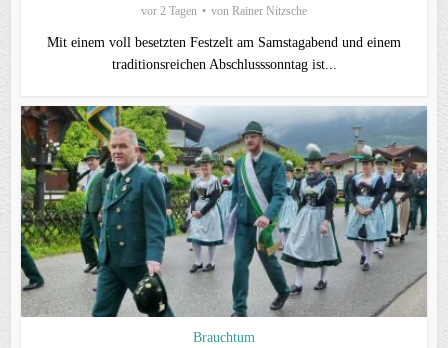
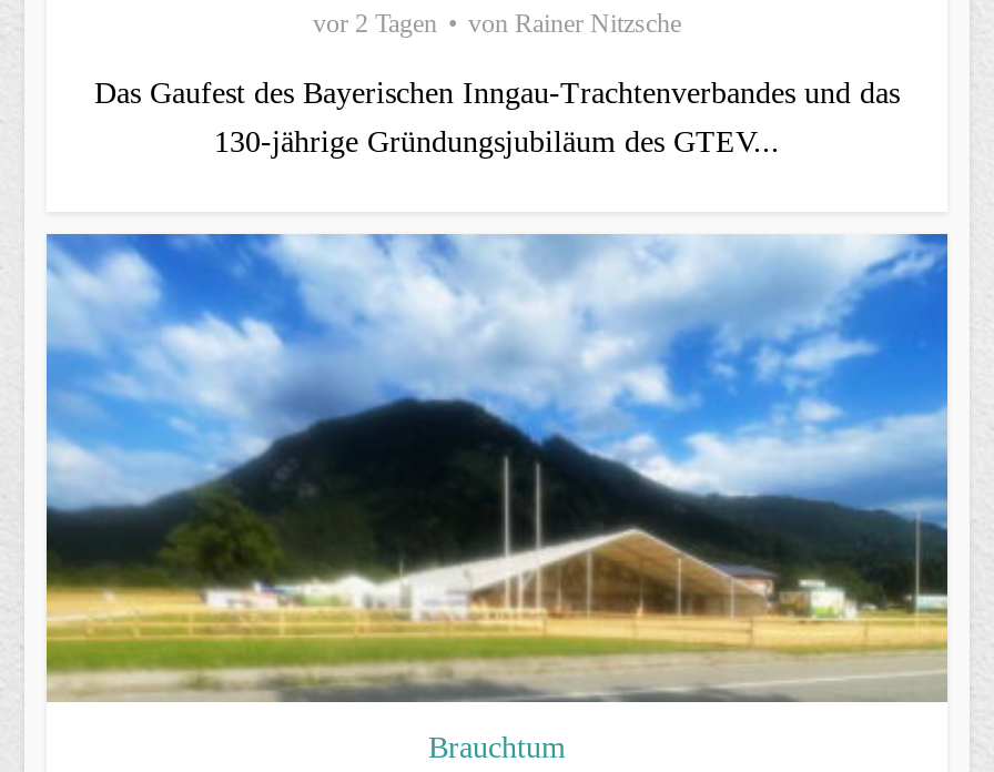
- Mit einem voll besetzten Festzelt am Samstagabend und einem
+ Das Gaufest des Bayerischen Inngau-Trachtenverbandes und das

- traditionsreichen Abschlusssonntag ist...
+ 130-jährige Gründungsjubiläum des GTEV...

- [image]
+ [image]
